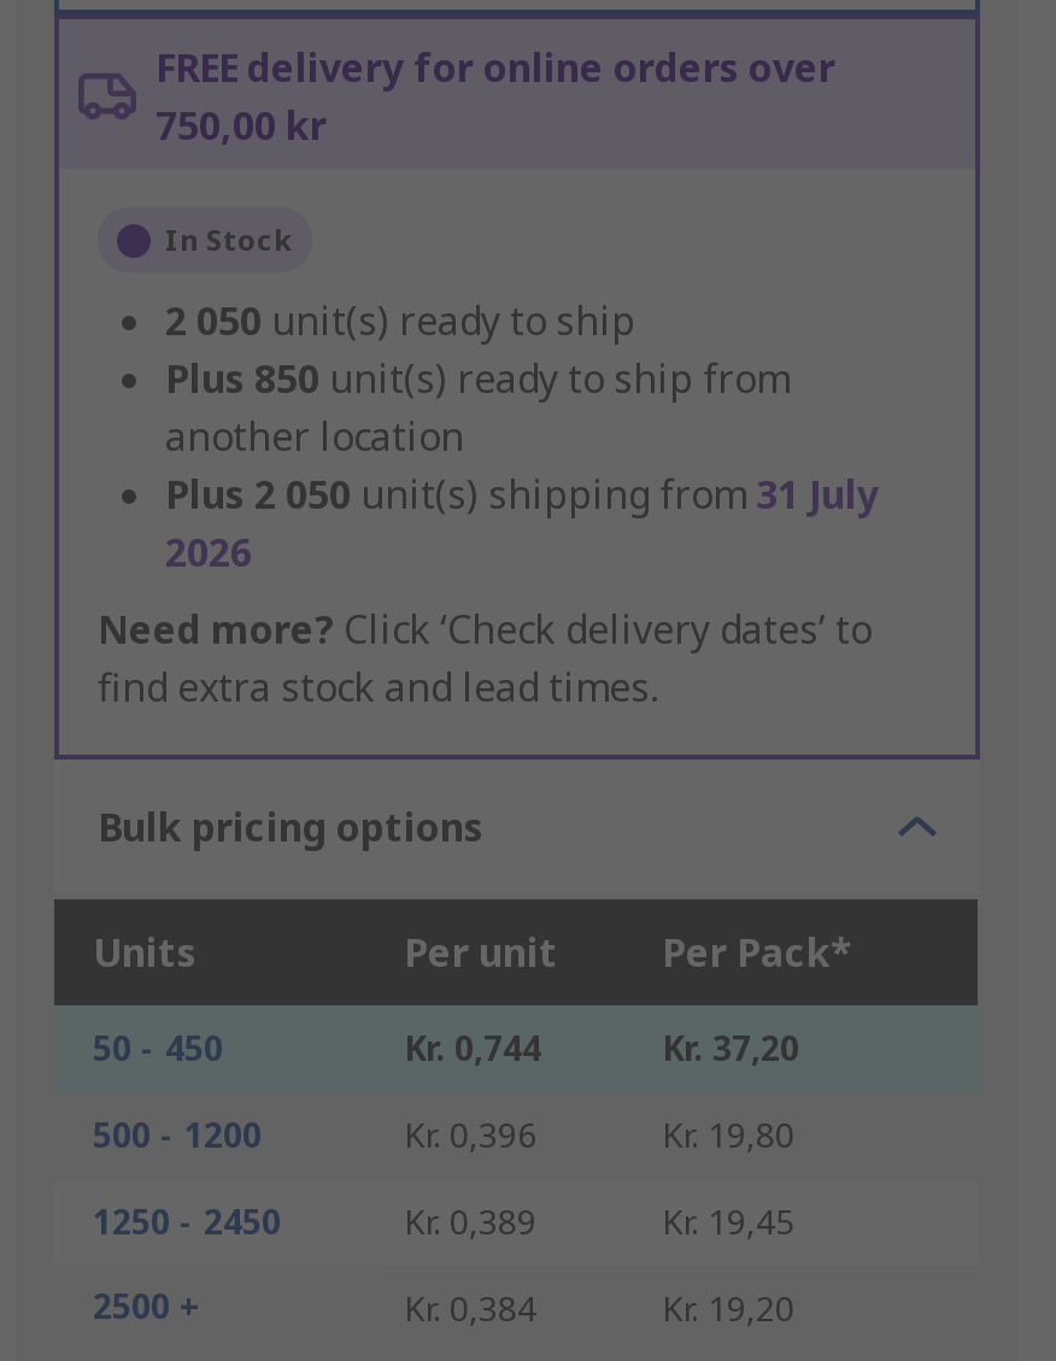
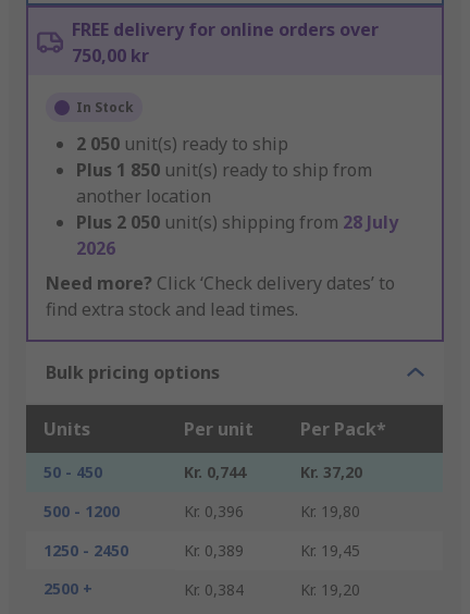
- Plus 850 unit(s) ready to ship from
+ Plus 1 850 unit(s) ready to ship from

- Plus 2 050 unit(s) shipping from 31 July
+ Plus 2 050 unit(s) shipping from 28 July
